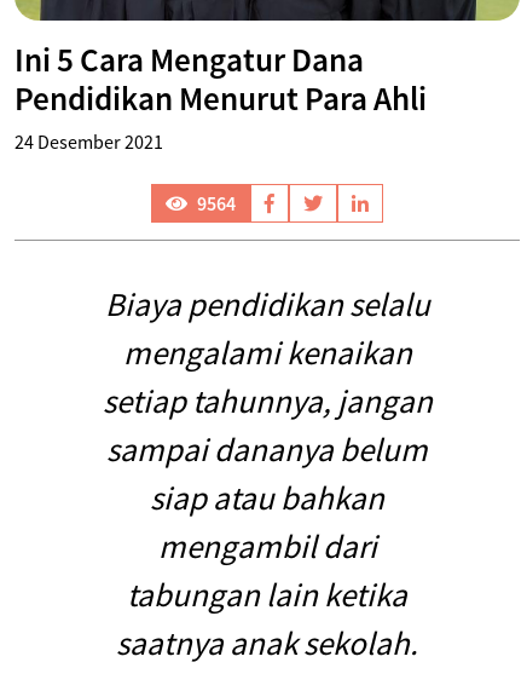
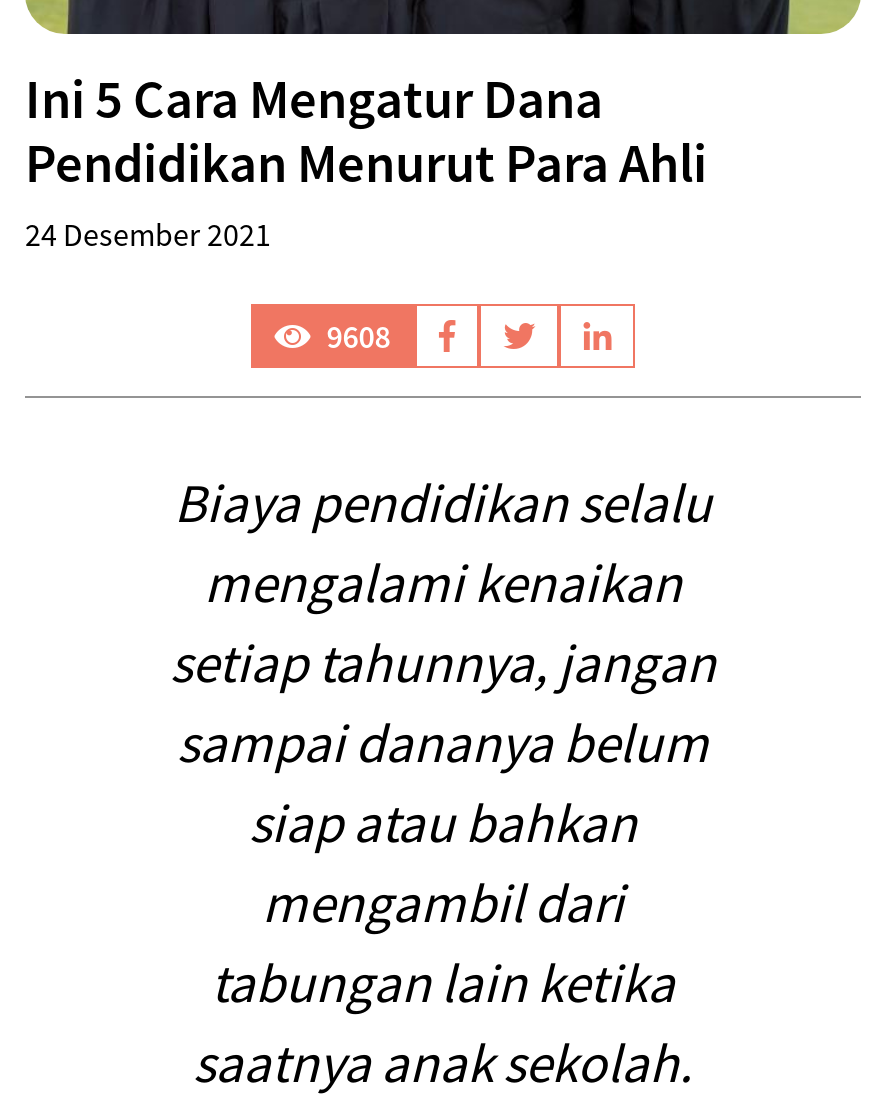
- 9564
+ 9608
